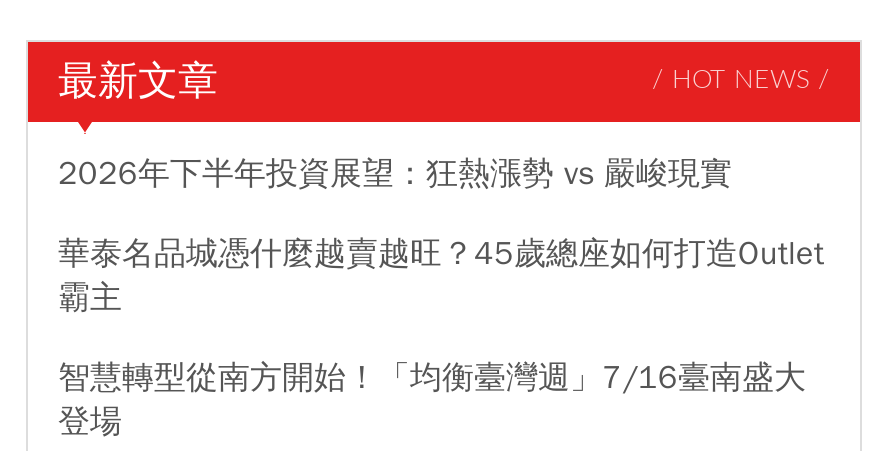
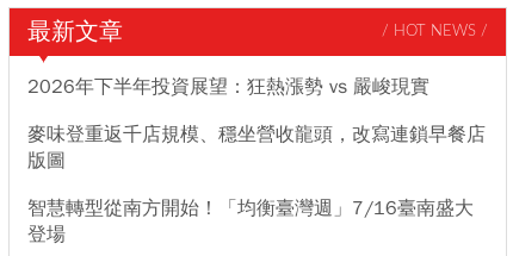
- 華泰名品城憑什麼越賣越旺？45歲總座如何打造Outlet
- 霸主
+ 麥味登重返千店規模、穩坐營收龍頭，改寫連鎖早餐店
+ 版圖
